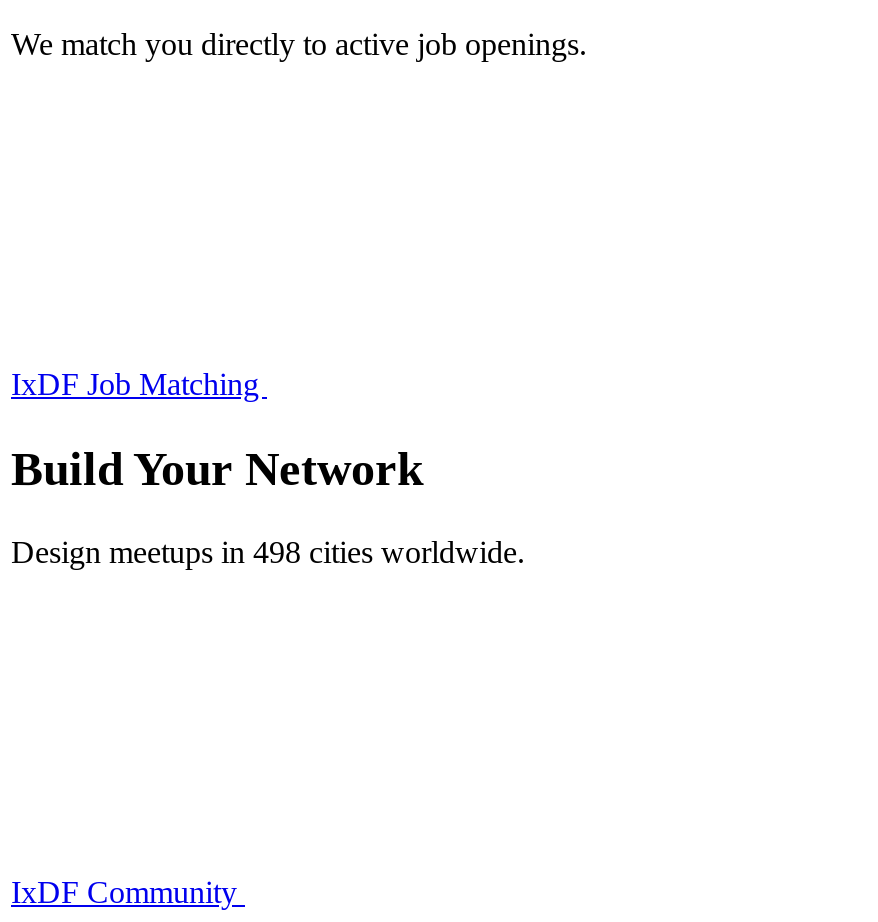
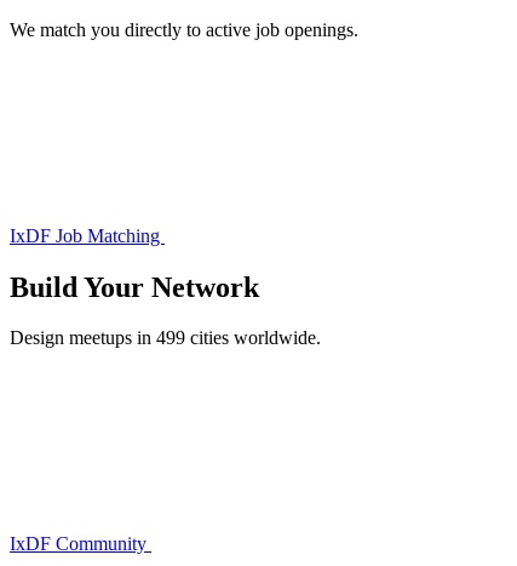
- Design meetups in 498 cities worldwide.
+ Design meetups in 499 cities worldwide.
